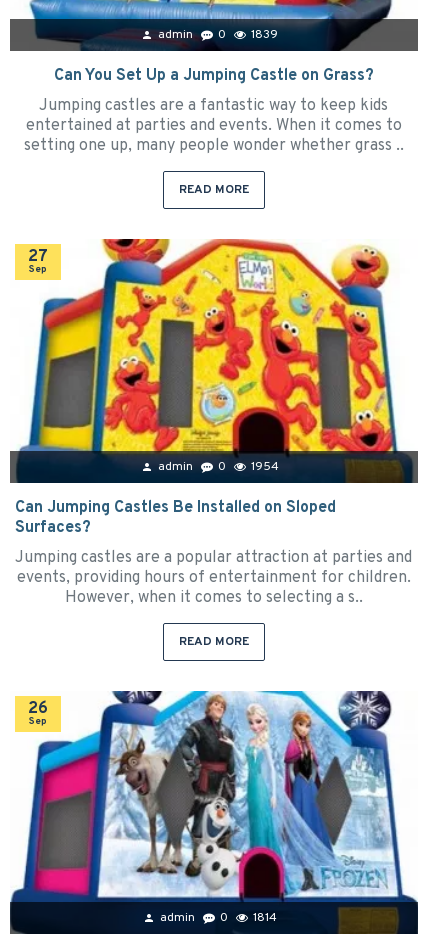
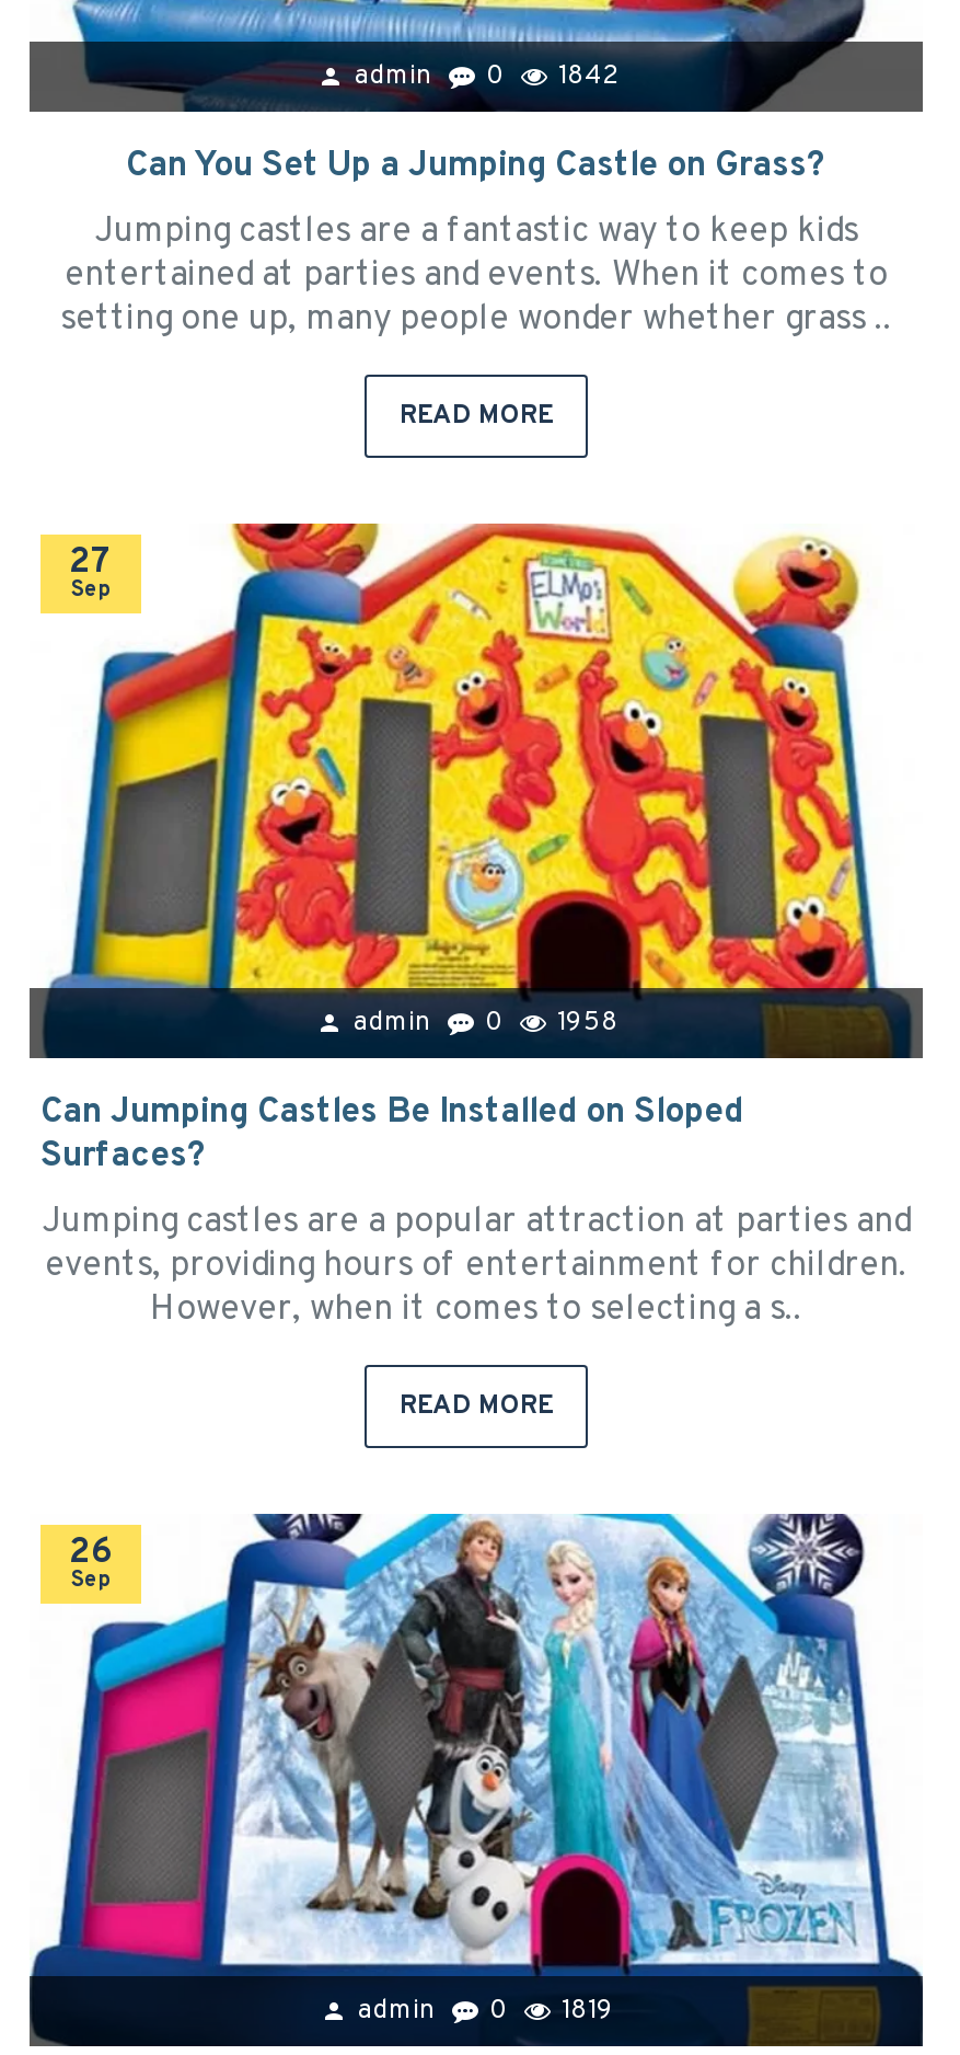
- admin 0 1839
+ admin 0 1842

- admin 0 1954
+ admin 0 1958

- admin 0 1814
+ admin 0 1819
